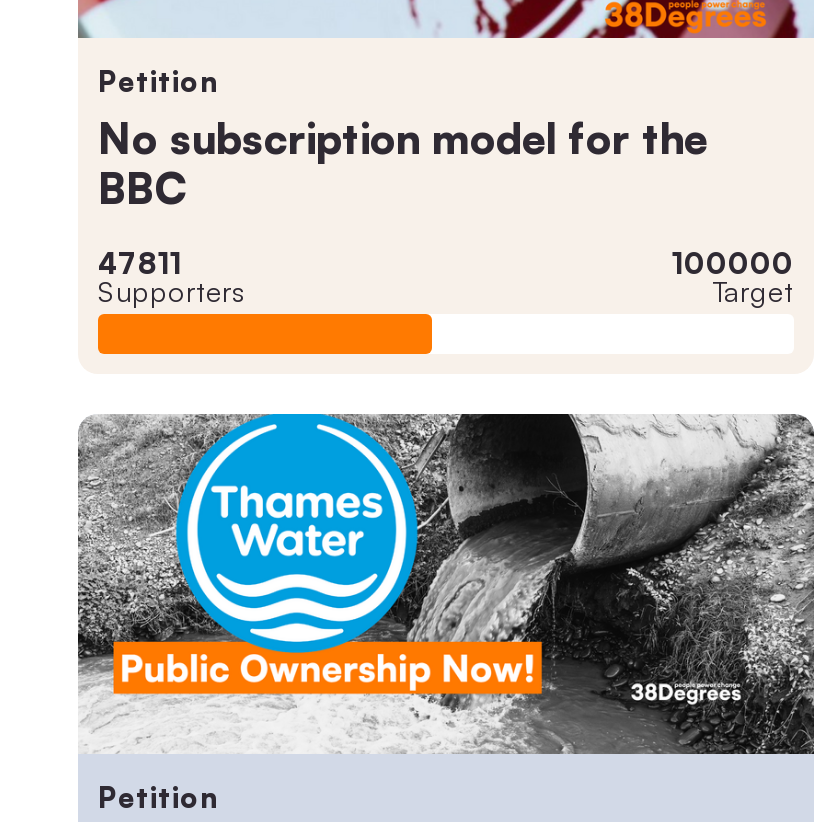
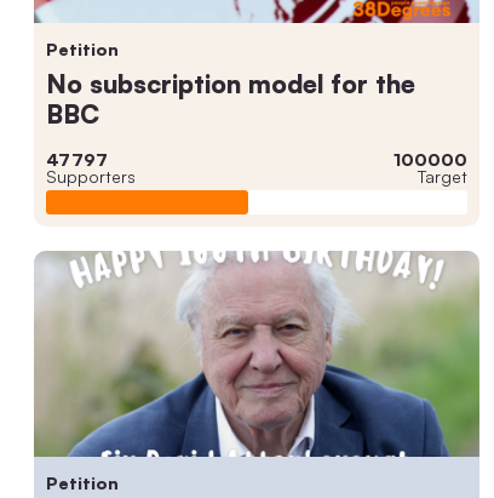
- 47811
+ 47797

- [image]
+ [image]
